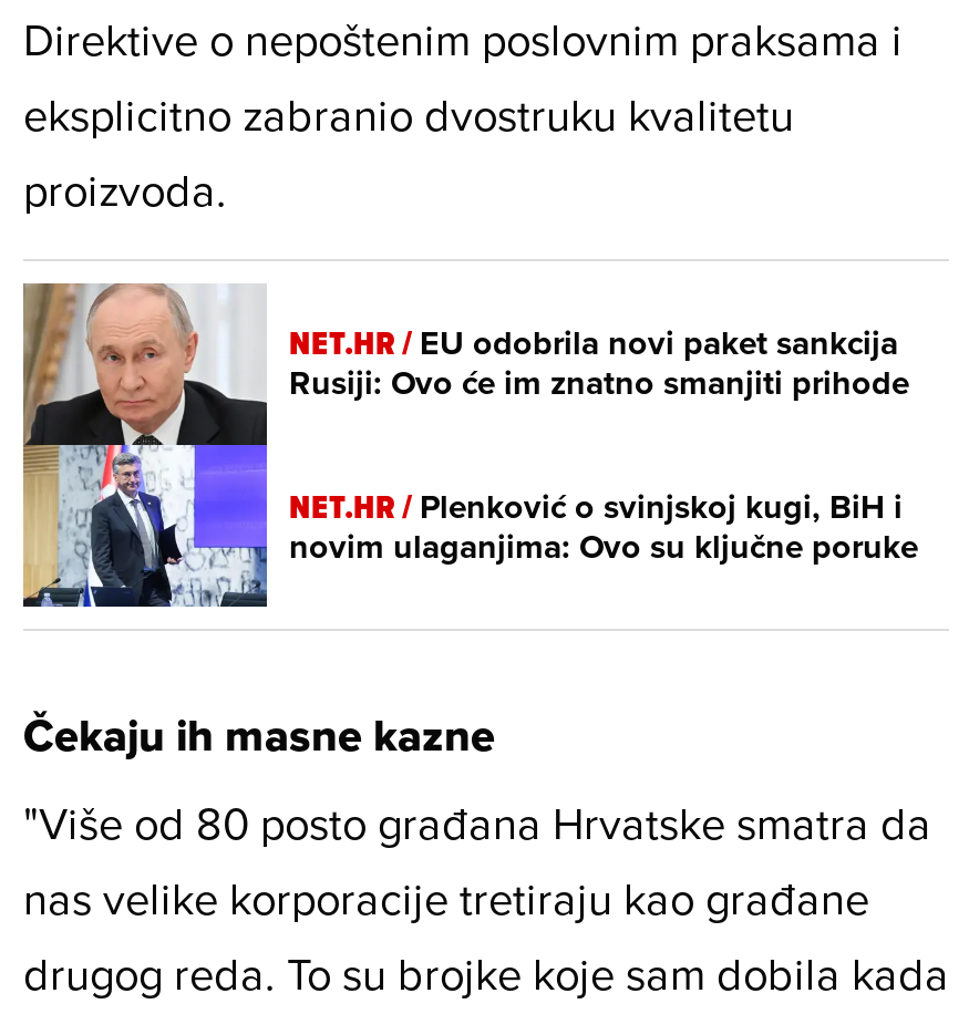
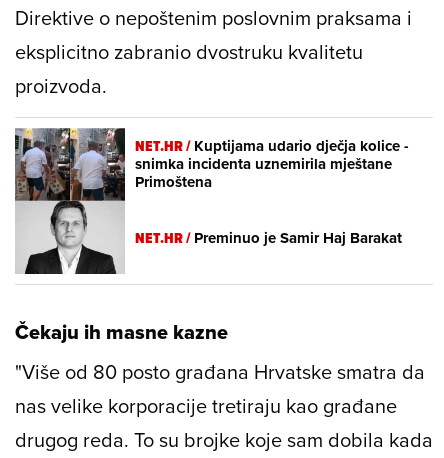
- [image]
- NET.HR / EU odobrila novi paket sankcija
- Rusiji: Ovo će im znatno smanjiti prihode
+ [image]
+ NET.HR / Kuptijama udario dječja kolice -
+ snimka incidenta uznemirila mještane
+ Primoštena

- NET.HR / Plenković o svinjskoj kugi, BiH i
- novim ulaganjima: Ovo su ključne poruke
+ NET.HR / Preminuo je Samir Haj Barakat
